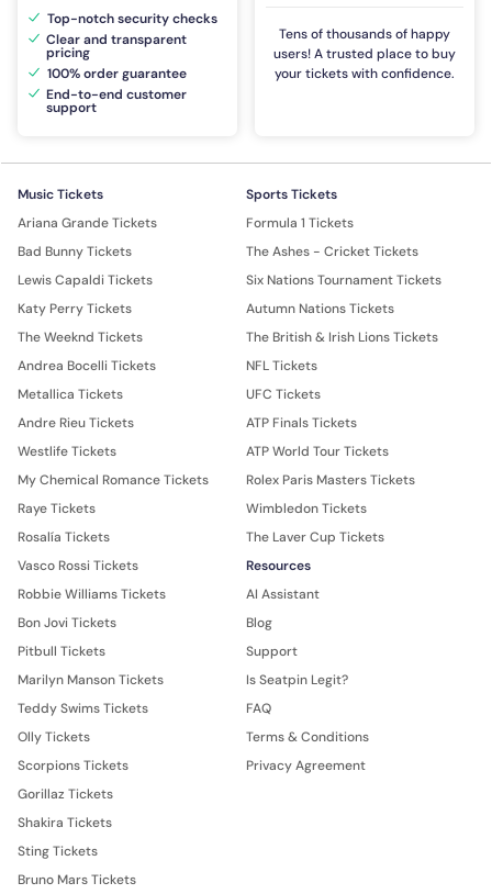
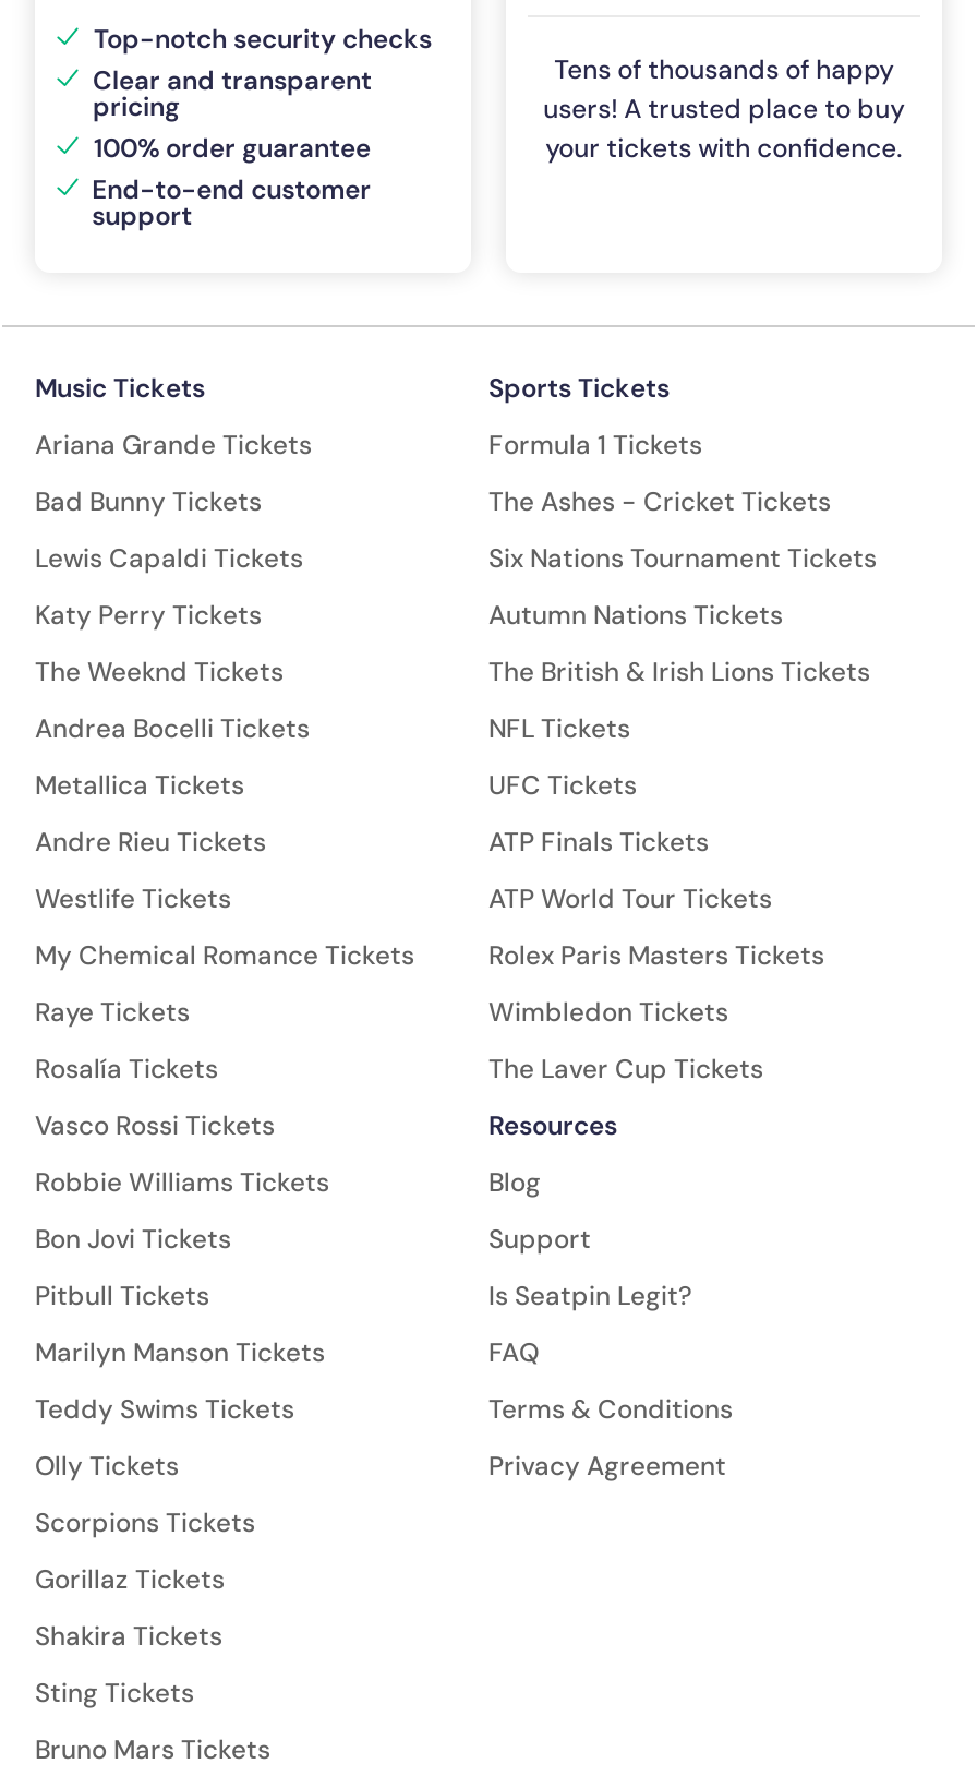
- AI Assistant

moved up: Blog | Support | Is Seatpin Legit? | FAQ | Terms & Conditions | Privacy Agreement
